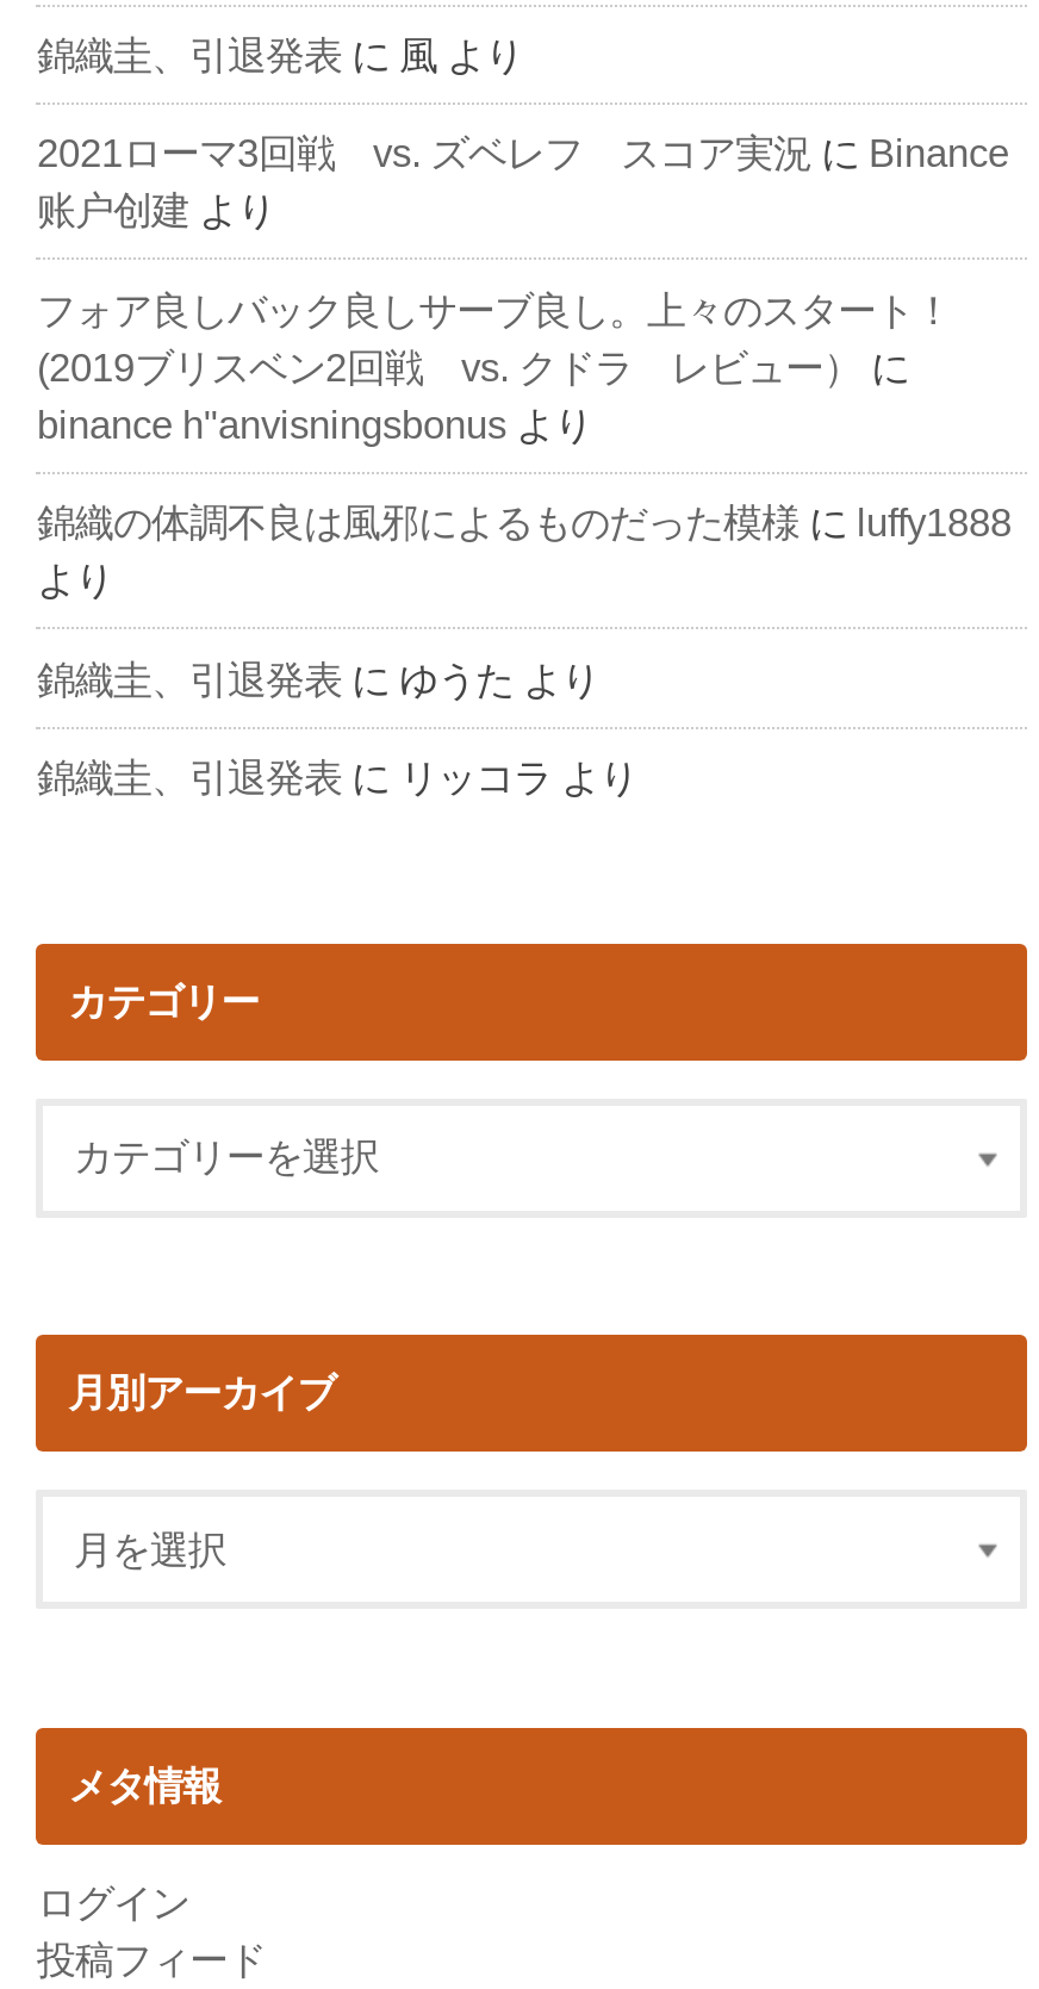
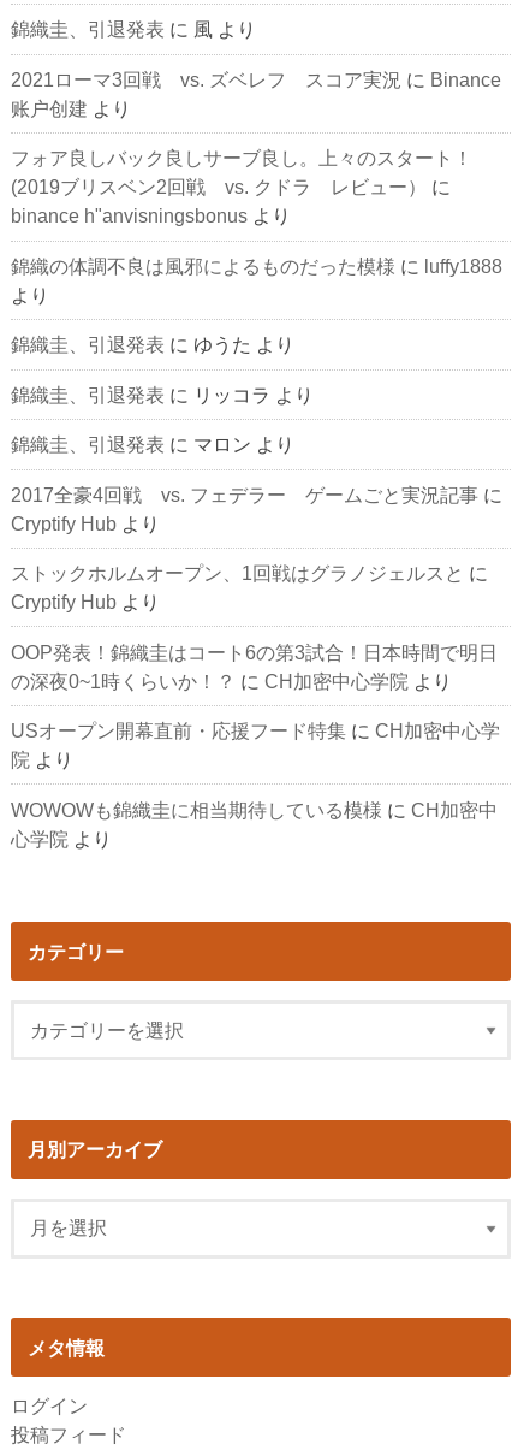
+ 錦織圭、引退発表にマロンより
+ 2017全豪4回戦 vs. フェデラー ゲームごと実況記事に
+ Cryptify Hubより
+ ストックホルムオープン、1回戦はグラノジェルスとに
+ Cryptify Hubより
+ OOP発表！錦織圭はコート6の第3試合！日本時間で明日
+ の深夜0~1時くらいか！？にCH加密中心学院より
+ USオープン開幕直前・応援フード特集にCH加密中心学
+ 院より
+ WOWOWも錦織圭に相当期待している模様にCH加密中
+ 心学院より
